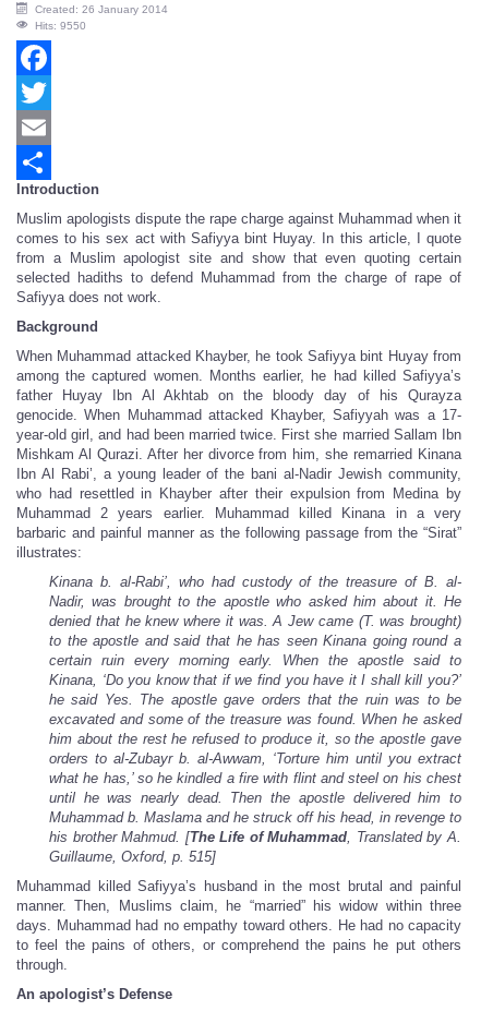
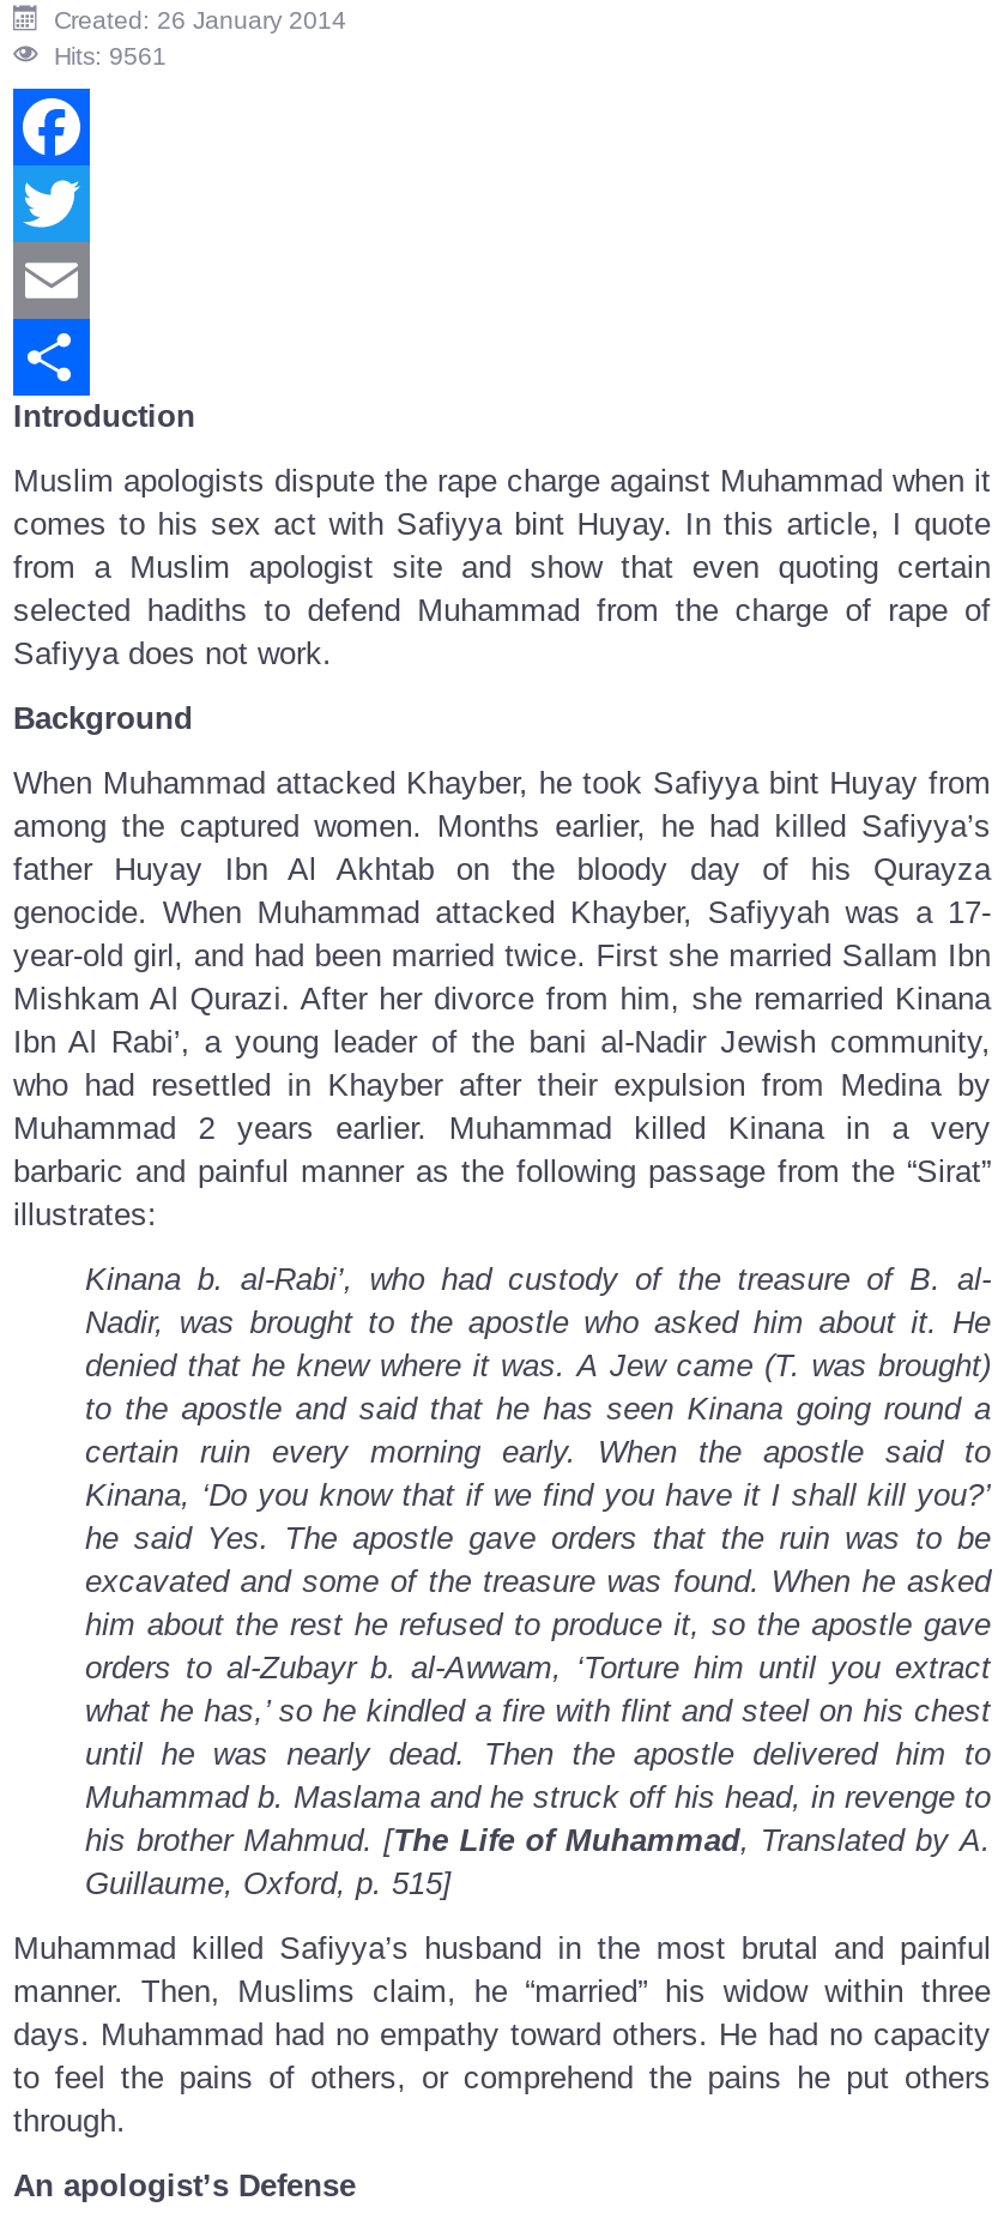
- Hits: 9550
+ Hits: 9561
